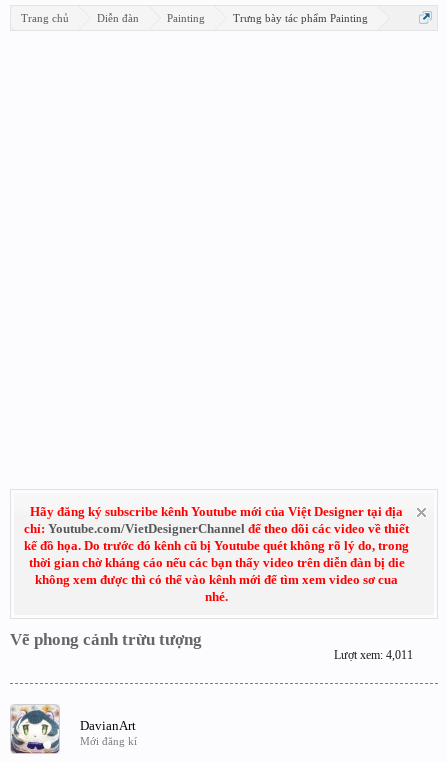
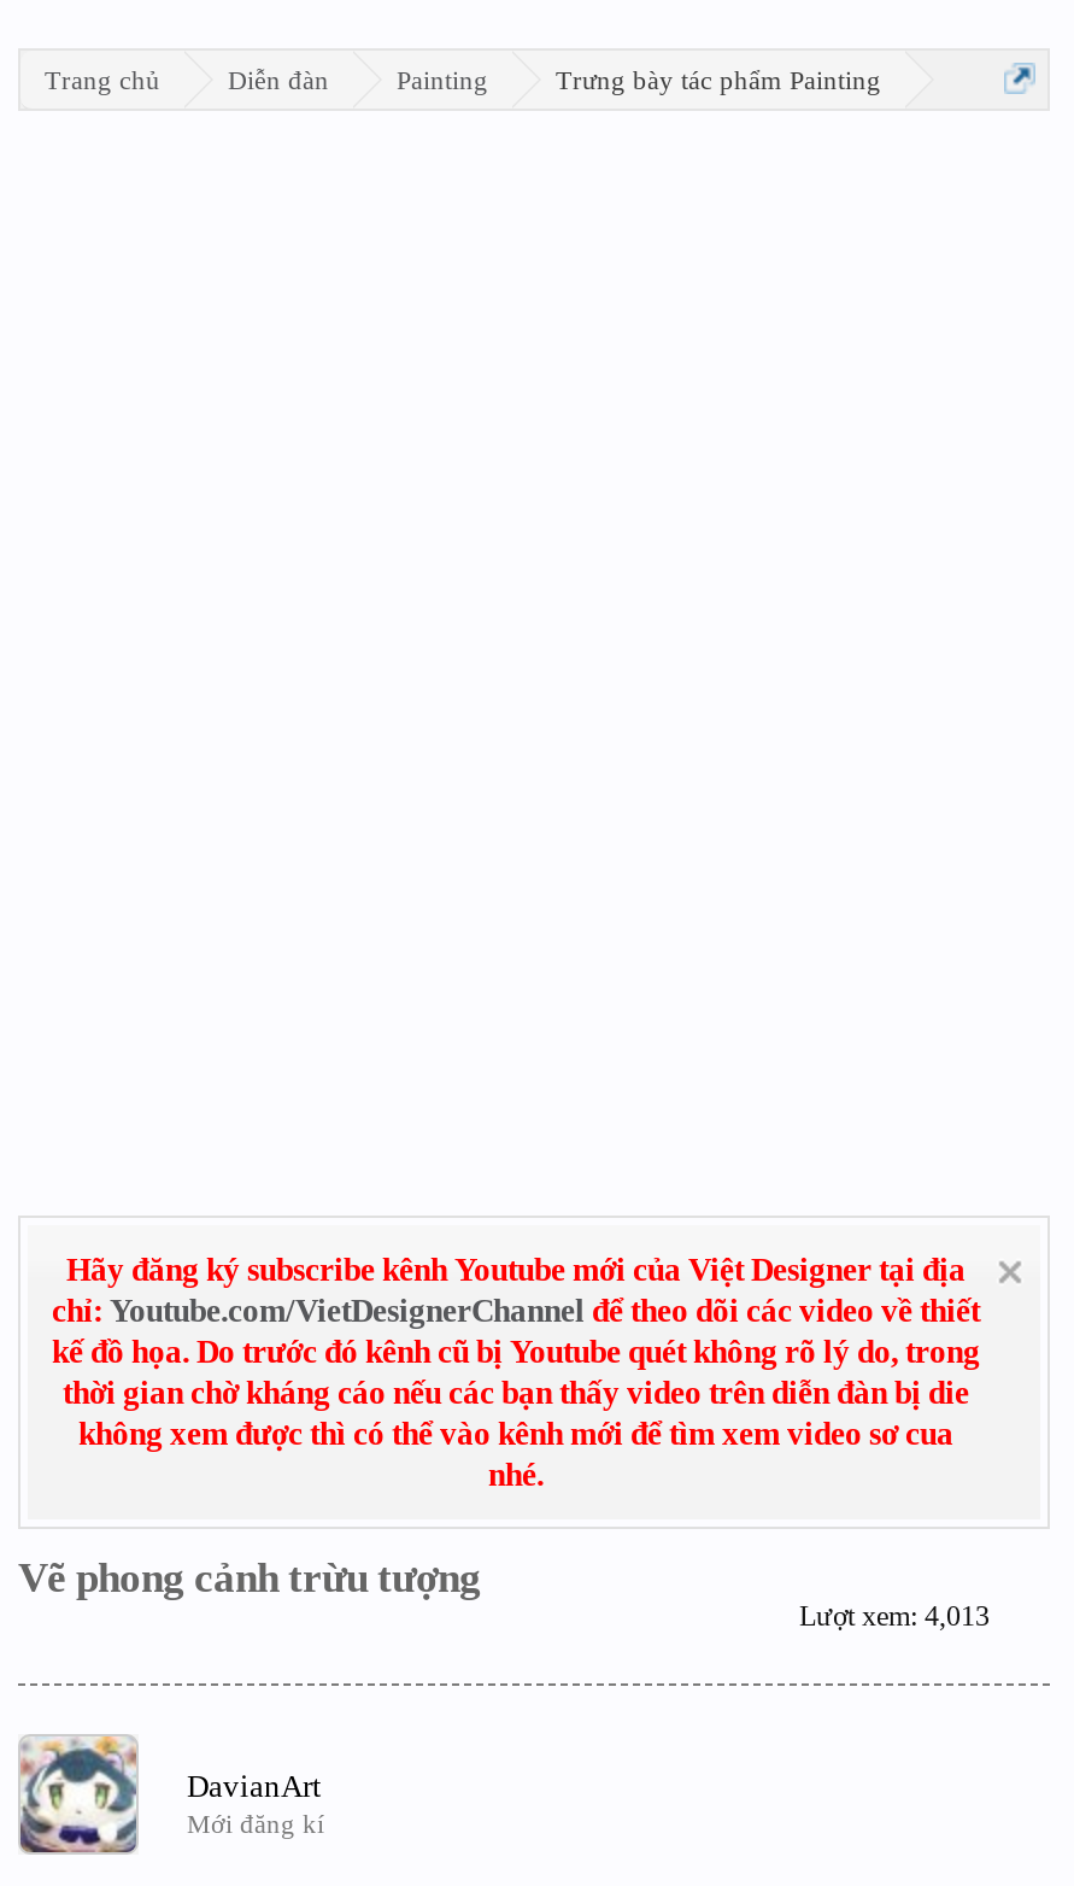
- Lượt xem: 4,011
+ Lượt xem: 4,013
